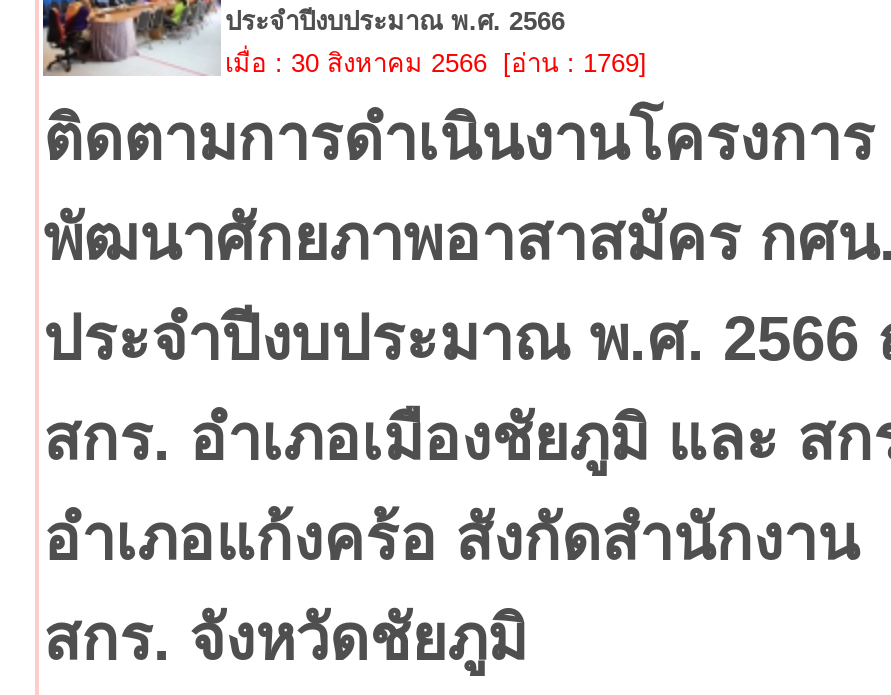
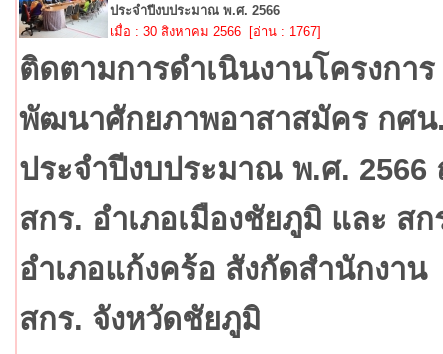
- เมื่อ : 30 สิงหาคม 2566 [อ่าน : 1769]
+ เมื่อ : 30 สิงหาคม 2566 [อ่าน : 1767]
